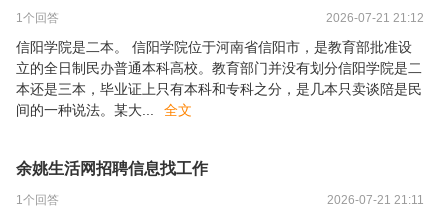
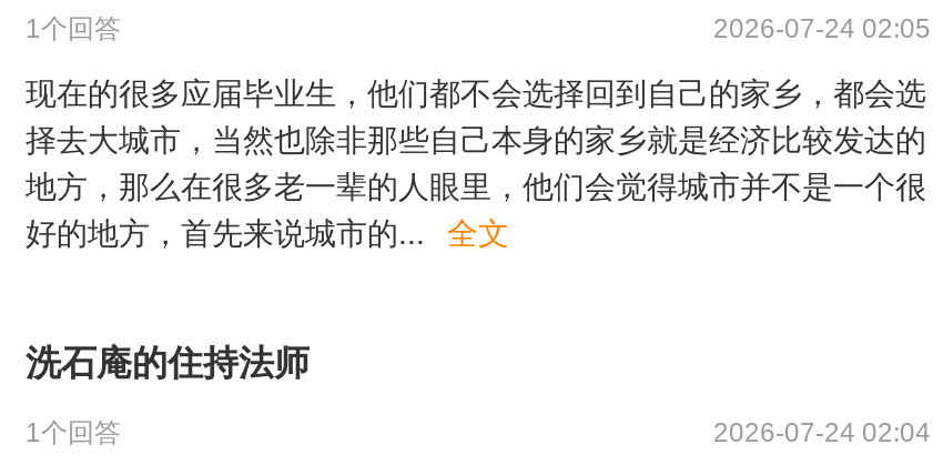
- 2026-07-21 21:12
+ 2026-07-24 02:05

- 信阳学院是二本。 信阳学院位于河南省信阳市，是教育部批准设
- 立的全日制民办普通本科高校。教育部门并没有划分信阳学院是二
- 本还是三本，毕业证上只有本科和专科之分，是几本只卖谈陪是民
- 间的一种说法。某大...
+ 现在的很多应届毕业生，他们都不会选择回到自己的家乡，都会选
+ 择去大城市，当然也除非那些自己本身的家乡就是经济比较发达的
+ 地方，那么在很多老一辈的人眼里，他们会觉得城市并不是一个很
+ 好的地方，首先来说城市的...

- 余姚生活网招聘信息找工作
+ 洗石庵的住持法师

- 2026-07-21 21:11
+ 2026-07-24 02:04
